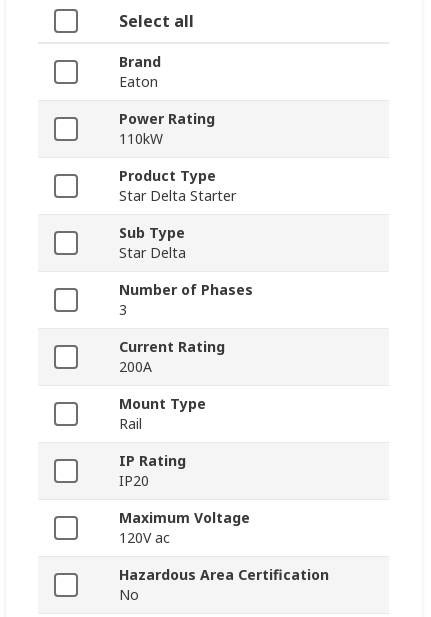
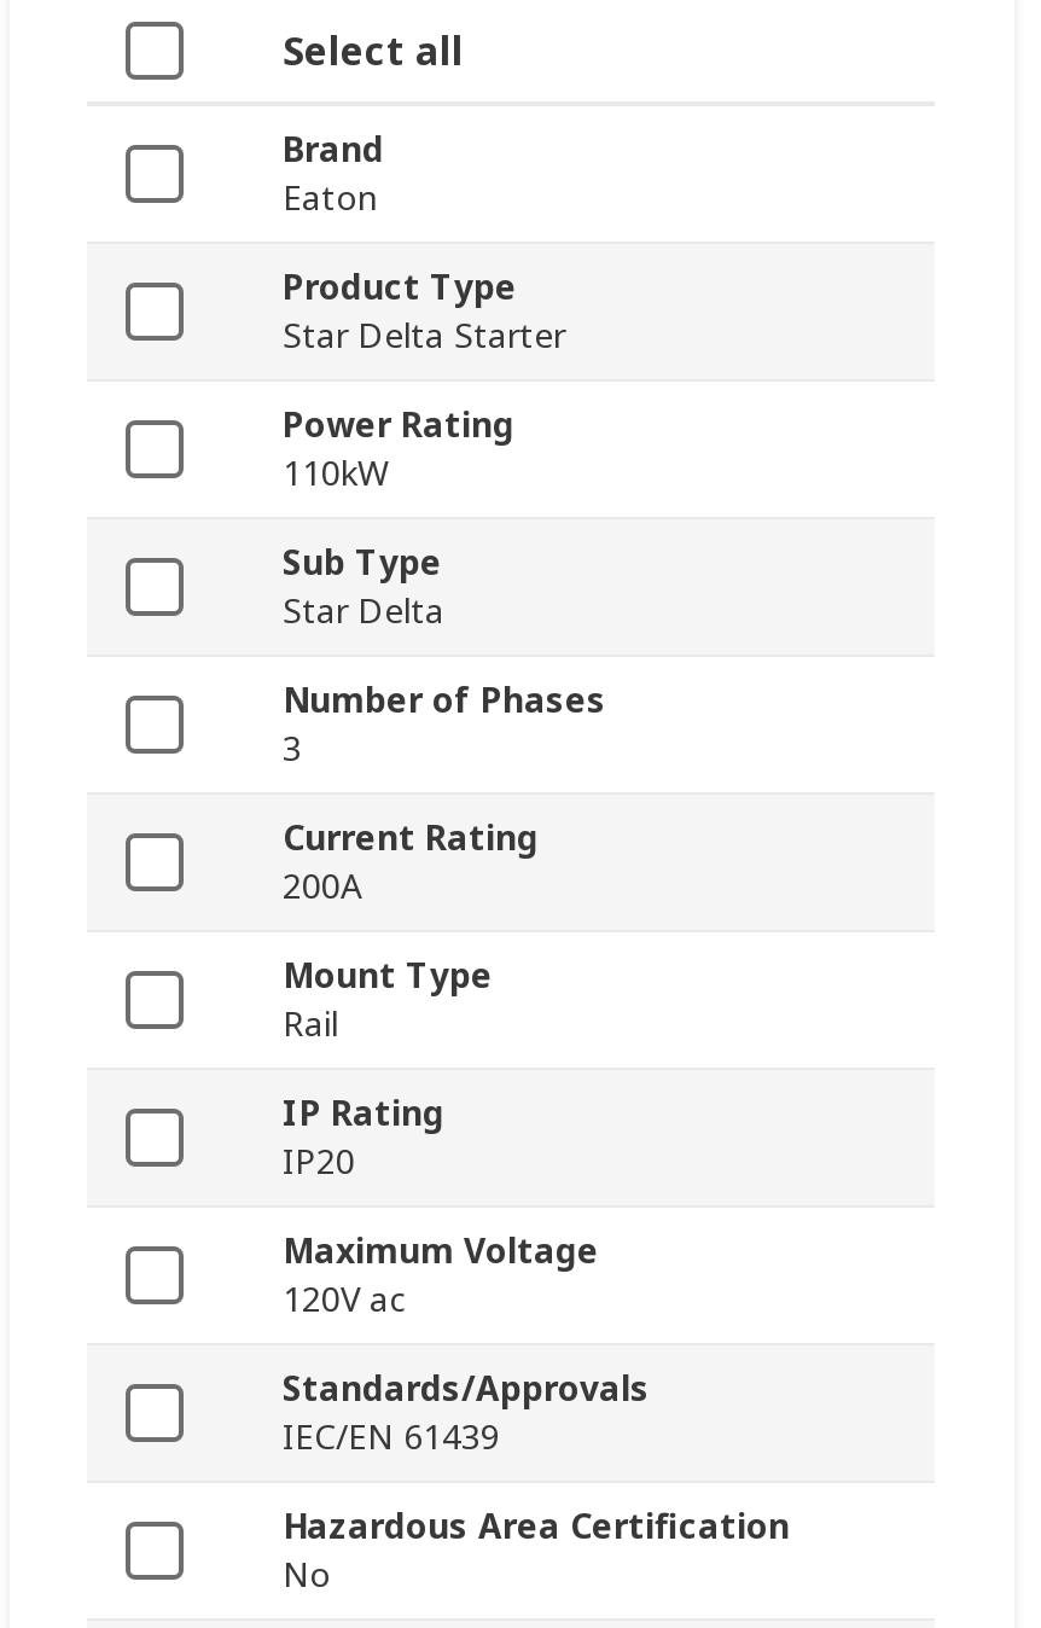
moved up: Product Type | Star Delta Starter

+ Standards/Approvals
+ IEC/EN 61439
